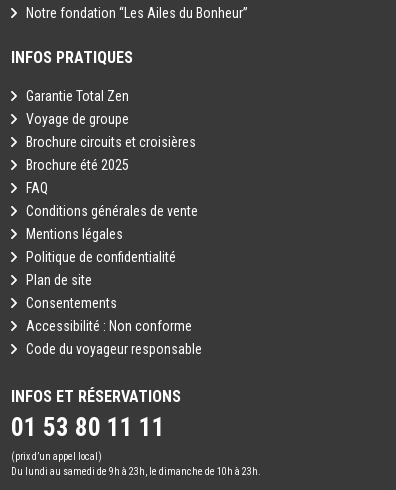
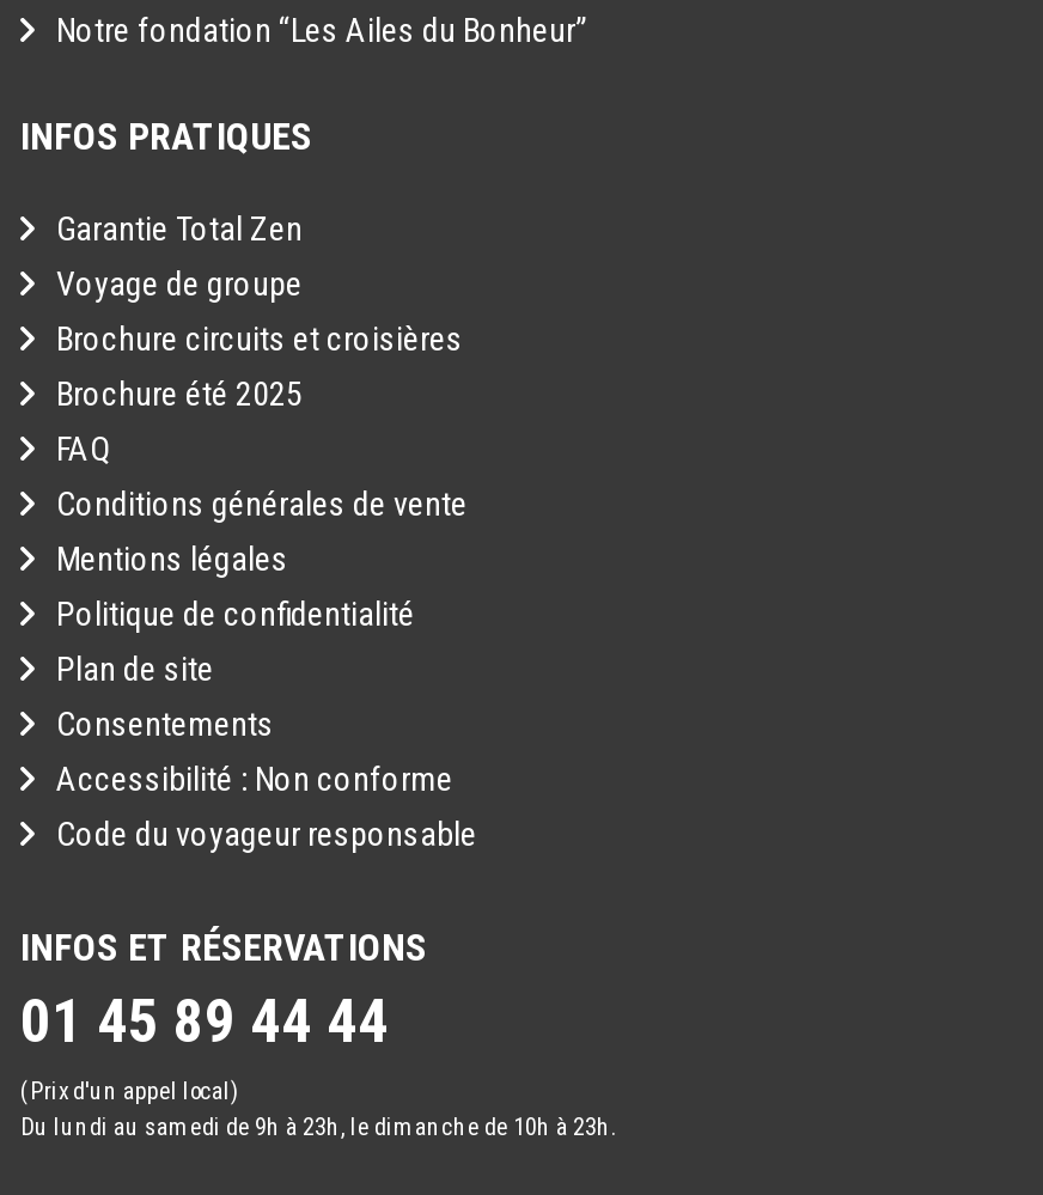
- 01 53 80 11 11
+ 01 45 89 44 44

- (prix d’un appel local)
+ (Prix d'un appel local)
